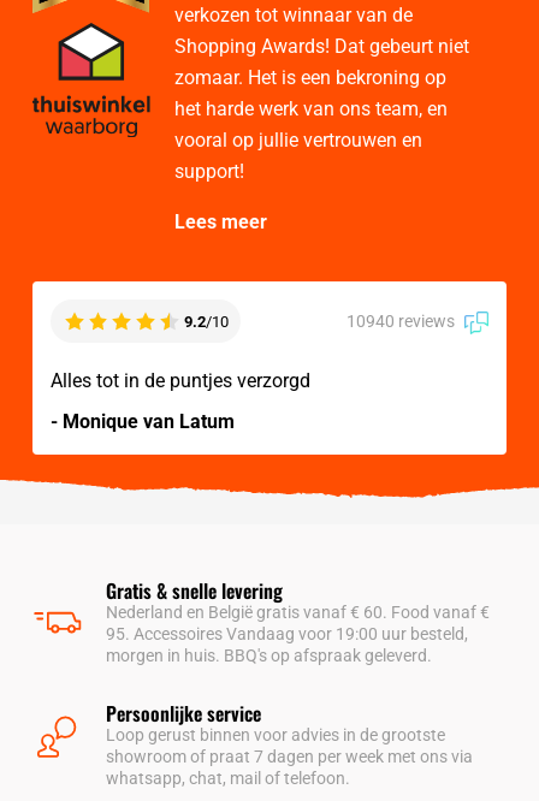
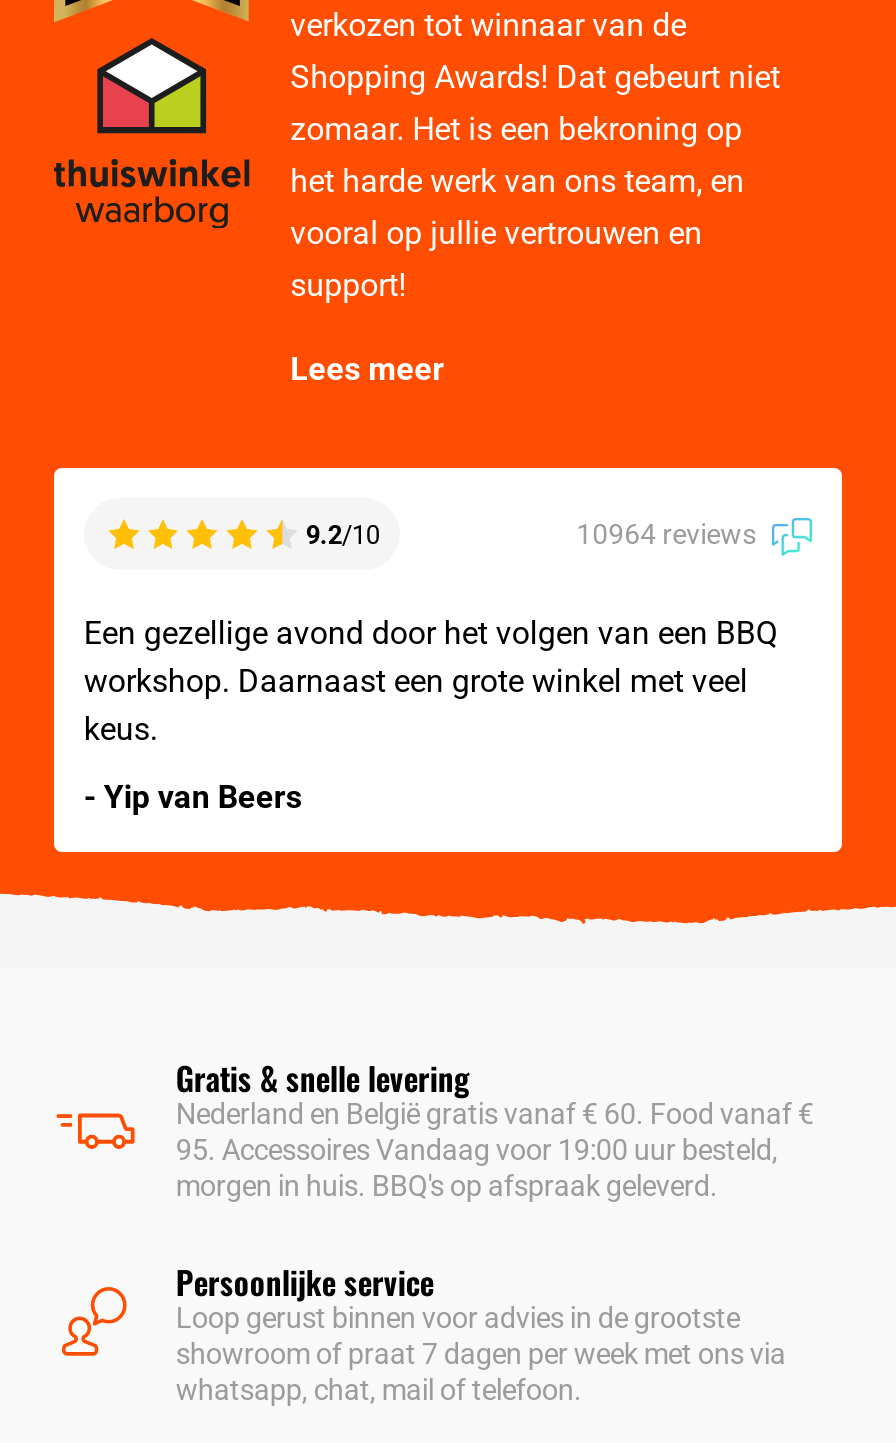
- 10940 reviews
+ 10964 reviews

- Alles tot in de puntjes verzorgd
+ Een gezellige avond door het volgen van een BBQ
+ workshop. Daarnaast een grote winkel met veel
+ keus.

- - Monique van Latum
+ - Yip van Beers
